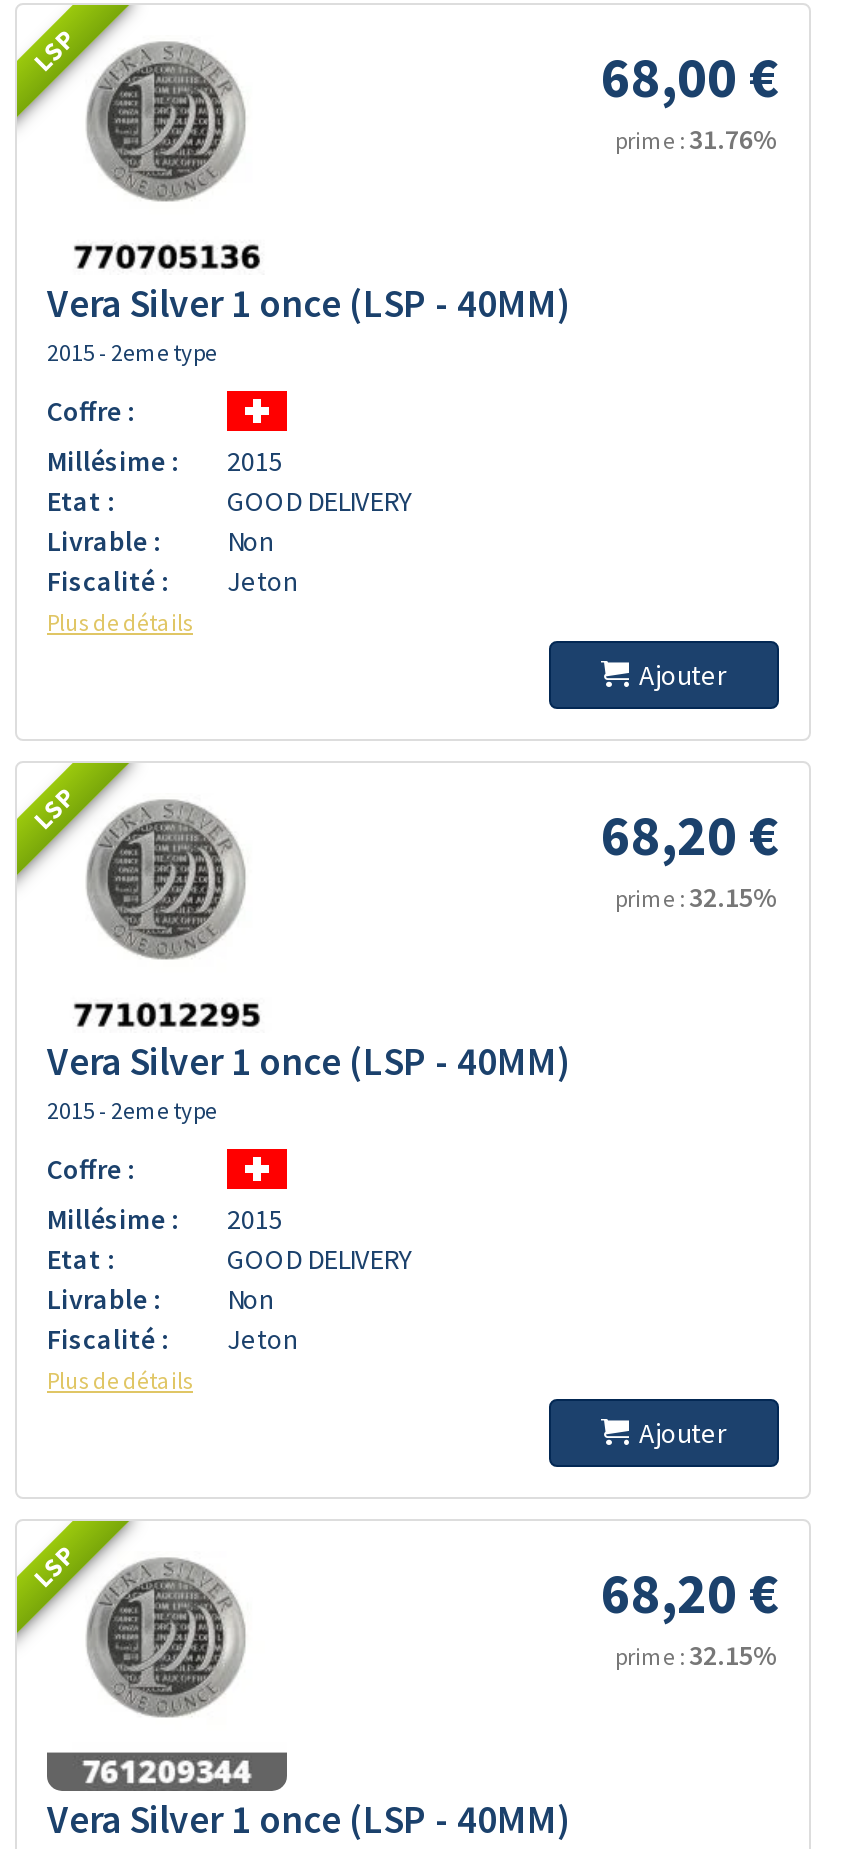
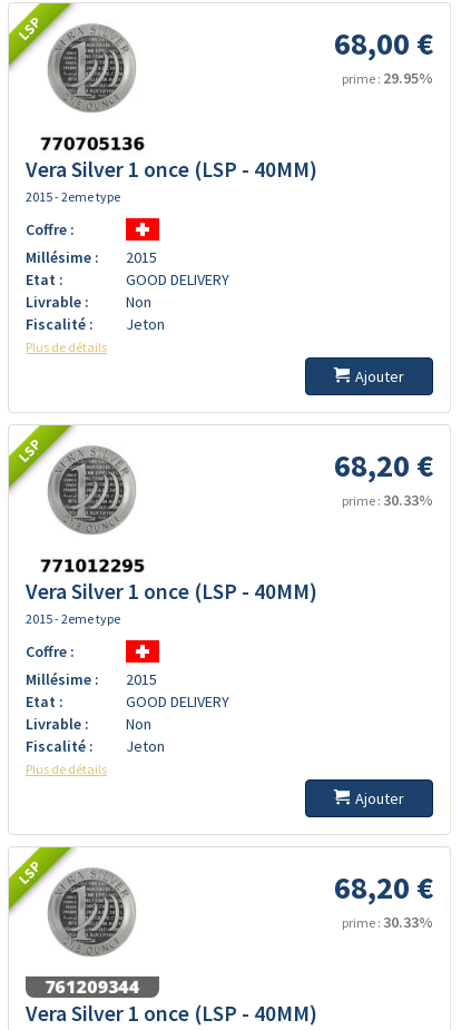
- prime :31.76%
+ prime :29.95%

- prime :32.15%
+ prime :30.33%

- prime :32.15%
+ prime :30.33%
